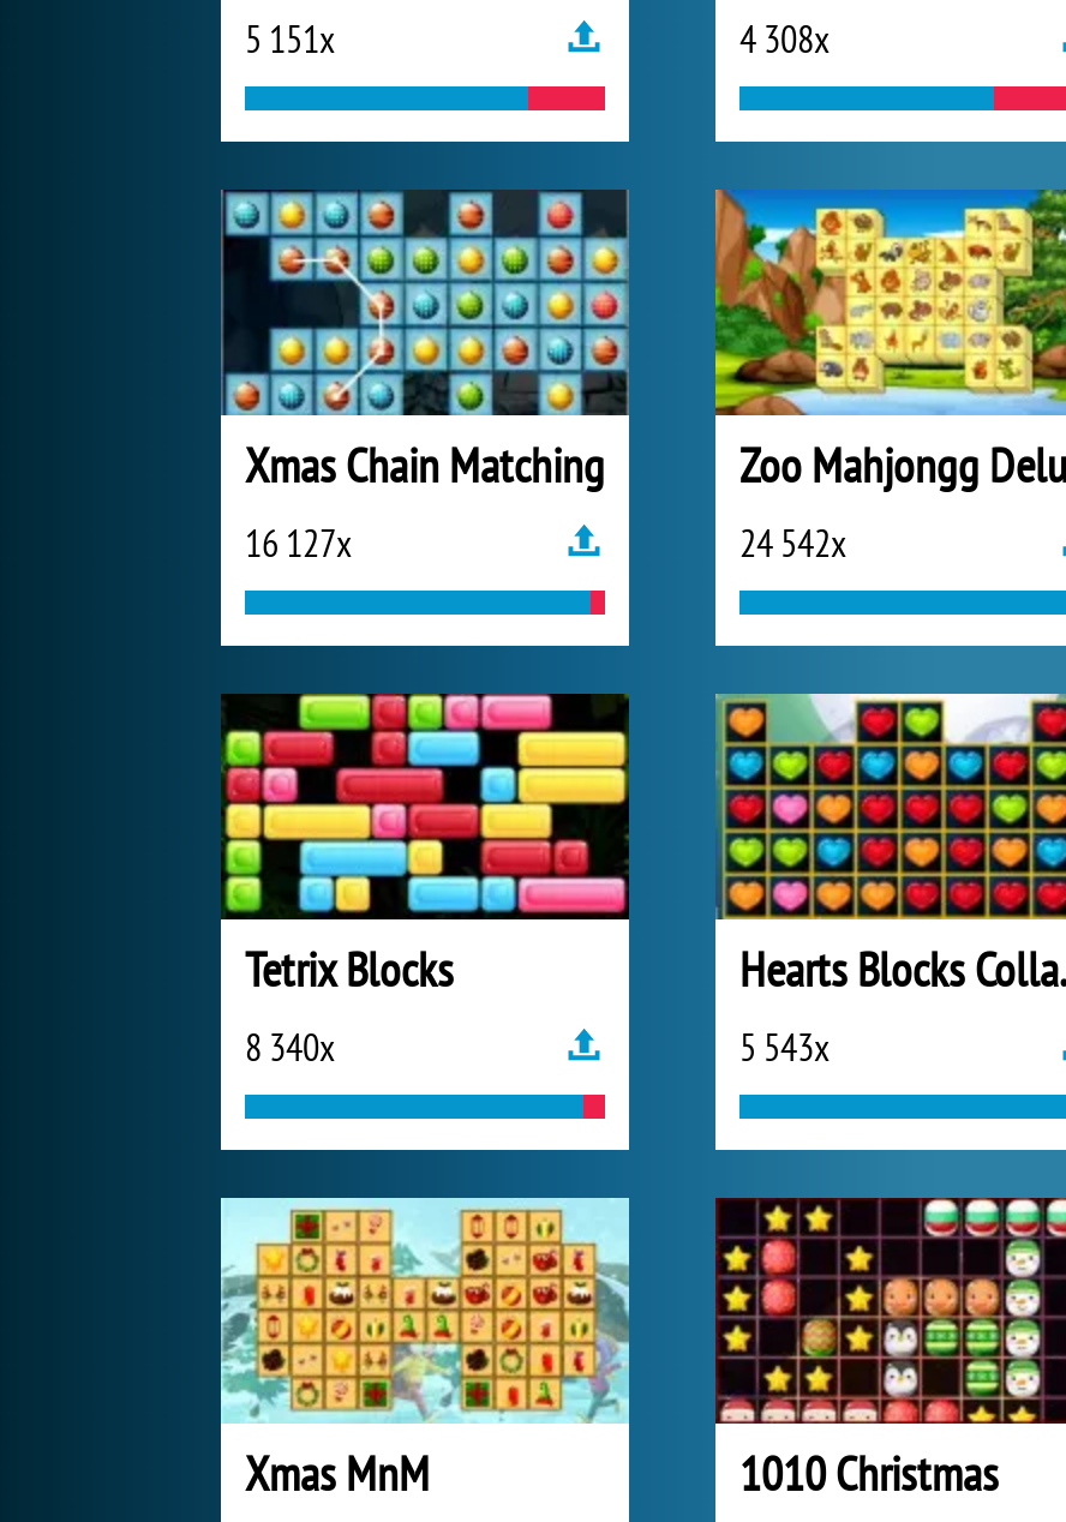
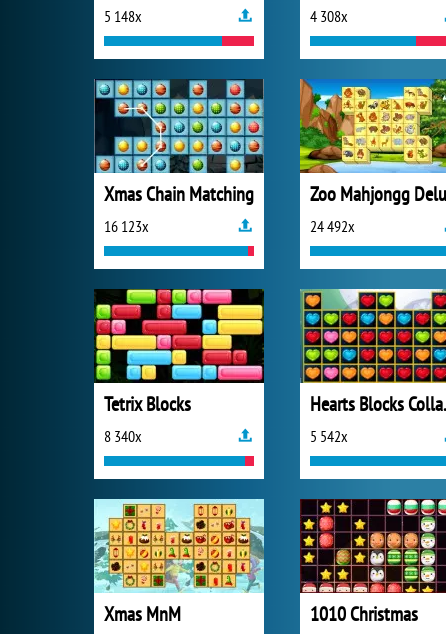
- 5 151x
+ 5 148x

- 16 127x
- 24 542x
+ 16 123x
+ 24 492x

- 5 543x
+ 5 542x
